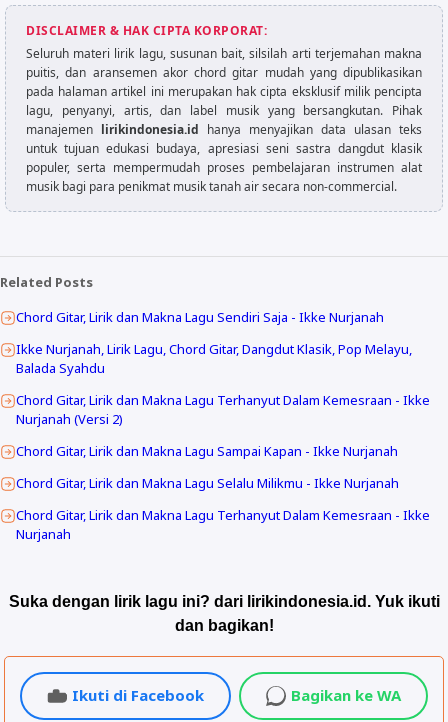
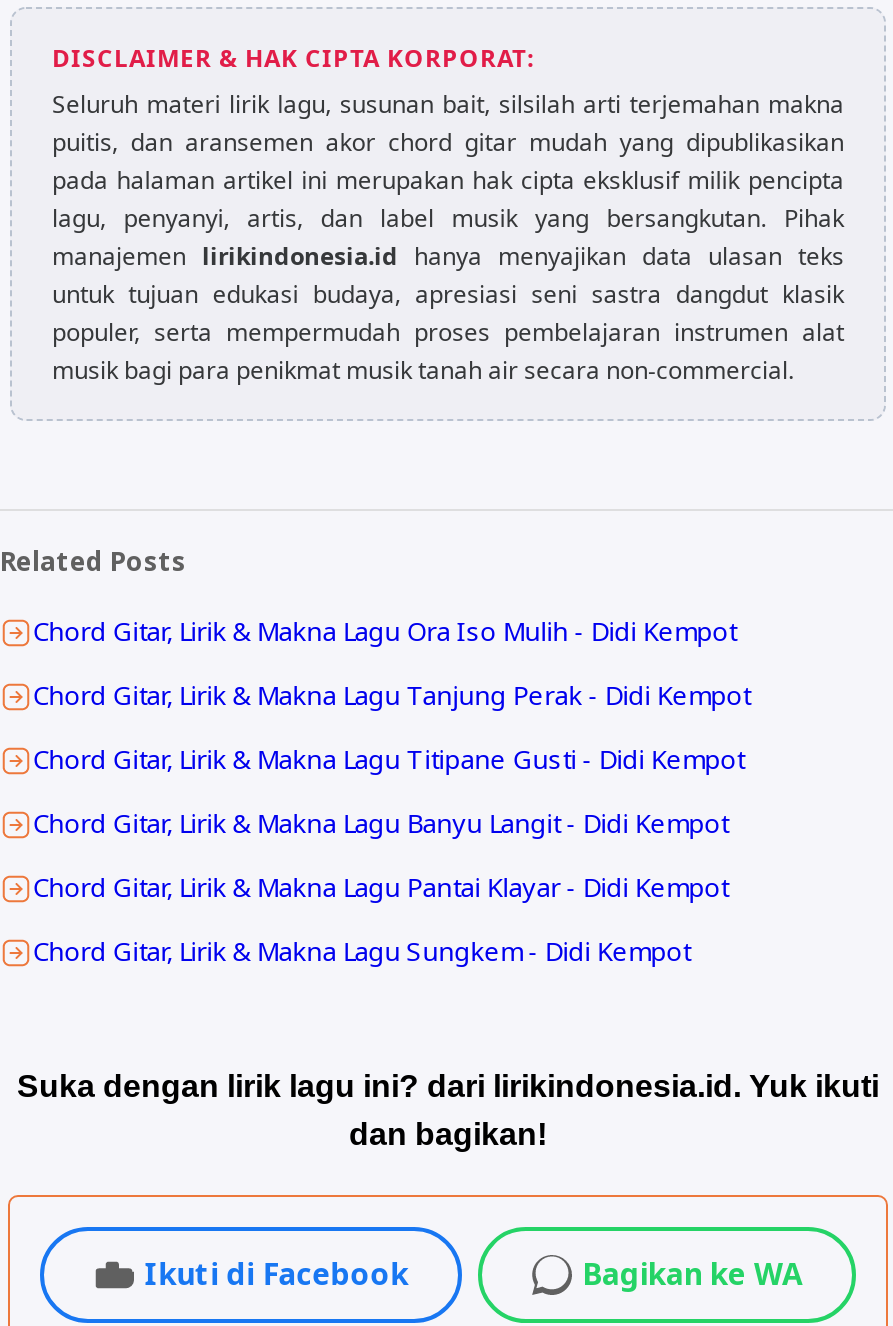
- Chord Gitar, Lirik dan Makna Lagu Sendiri Saja - Ikke Nurjanah
+ Chord Gitar, Lirik & Makna Lagu Ora Iso Mulih - Didi Kempot

- Ikke Nurjanah, Lirik Lagu, Chord Gitar, Dangdut Klasik, Pop Melayu,
- Balada Syahdu
+ Chord Gitar, Lirik & Makna Lagu Tanjung Perak - Didi Kempot

- Chord Gitar, Lirik dan Makna Lagu Terhanyut Dalam Kemesraan - Ikke
- Nurjanah (Versi 2)
+ Chord Gitar, Lirik & Makna Lagu Titipane Gusti - Didi Kempot

- Chord Gitar, Lirik dan Makna Lagu Sampai Kapan - Ikke Nurjanah
+ Chord Gitar, Lirik & Makna Lagu Banyu Langit - Didi Kempot

- Chord Gitar, Lirik dan Makna Lagu Selalu Milikmu - Ikke Nurjanah
+ Chord Gitar, Lirik & Makna Lagu Pantai Klayar - Didi Kempot

- Chord Gitar, Lirik dan Makna Lagu Terhanyut Dalam Kemesraan - Ikke
- Nurjanah
+ Chord Gitar, Lirik & Makna Lagu Sungkem - Didi Kempot
